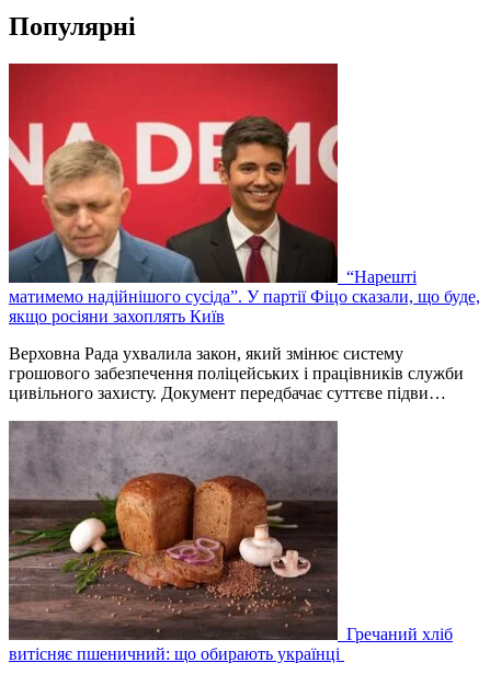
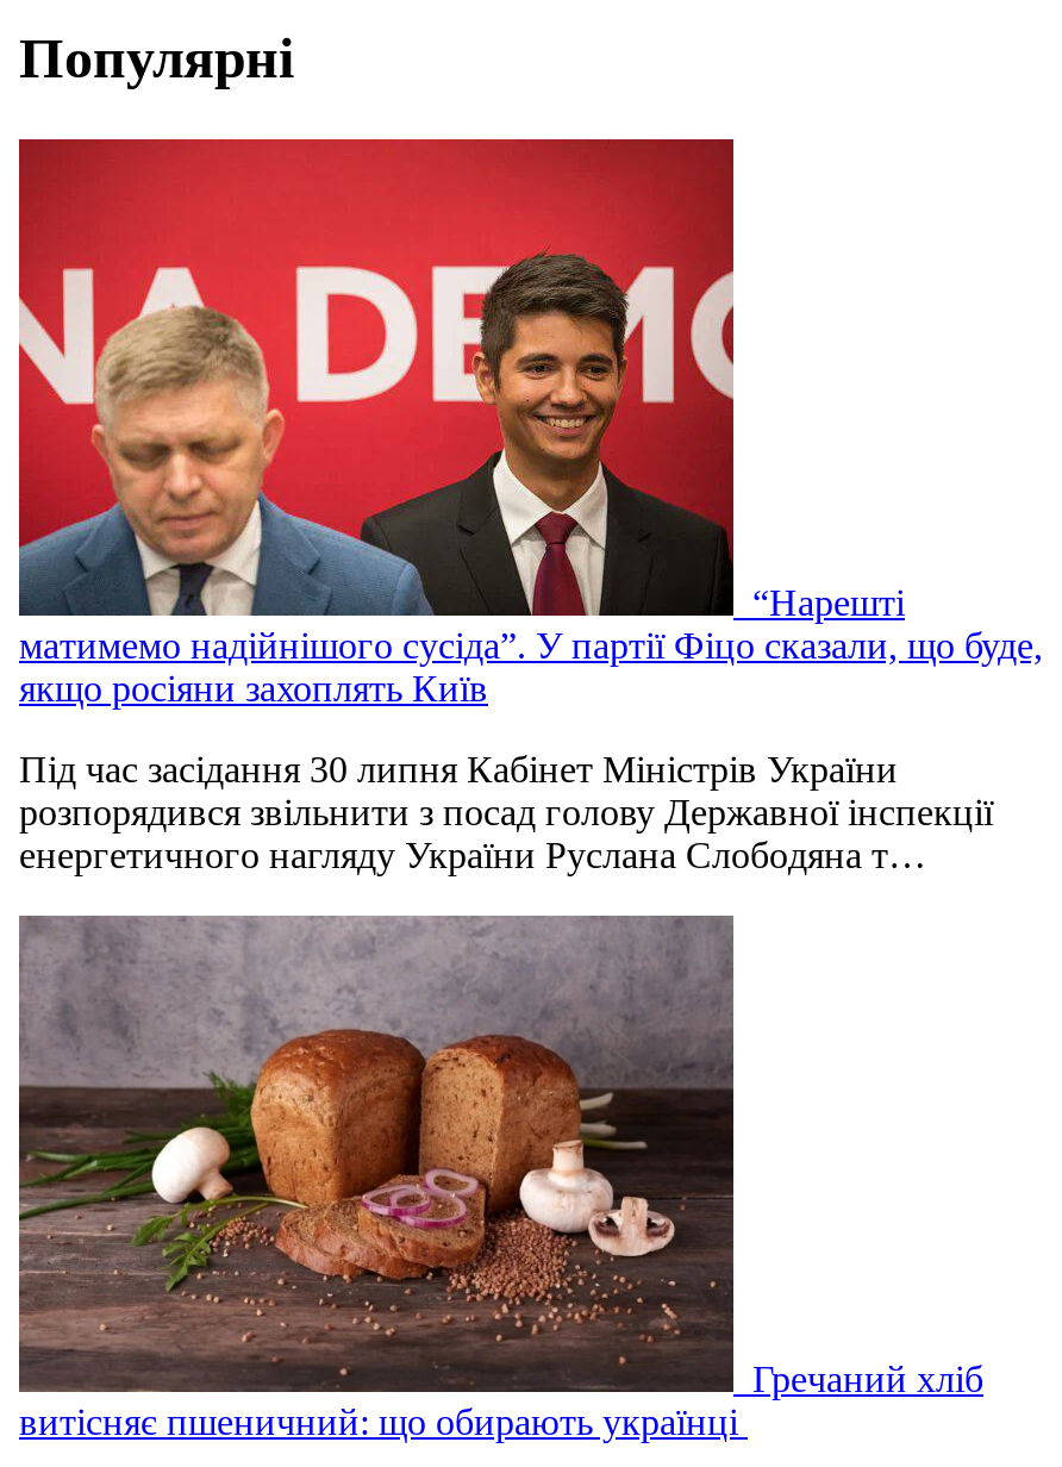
- Верховна Рада ухвалила закон, який змінює систему
- грошового забезпечення поліцейських і працівників служби
- цивільного захисту. Документ передбачає суттєве підви…
+ Під час засідання 30 липня Кабінет Міністрів України
+ розпорядився звільнити з посад голову Державної інспекції
+ енергетичного нагляду України Руслана Слободяна т…
